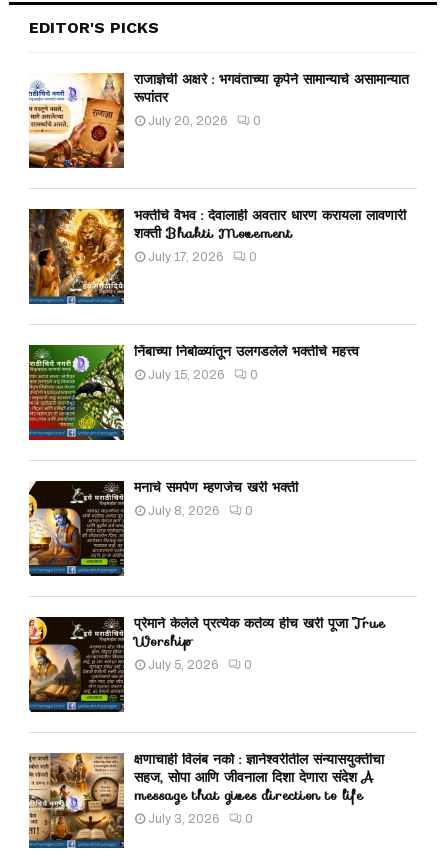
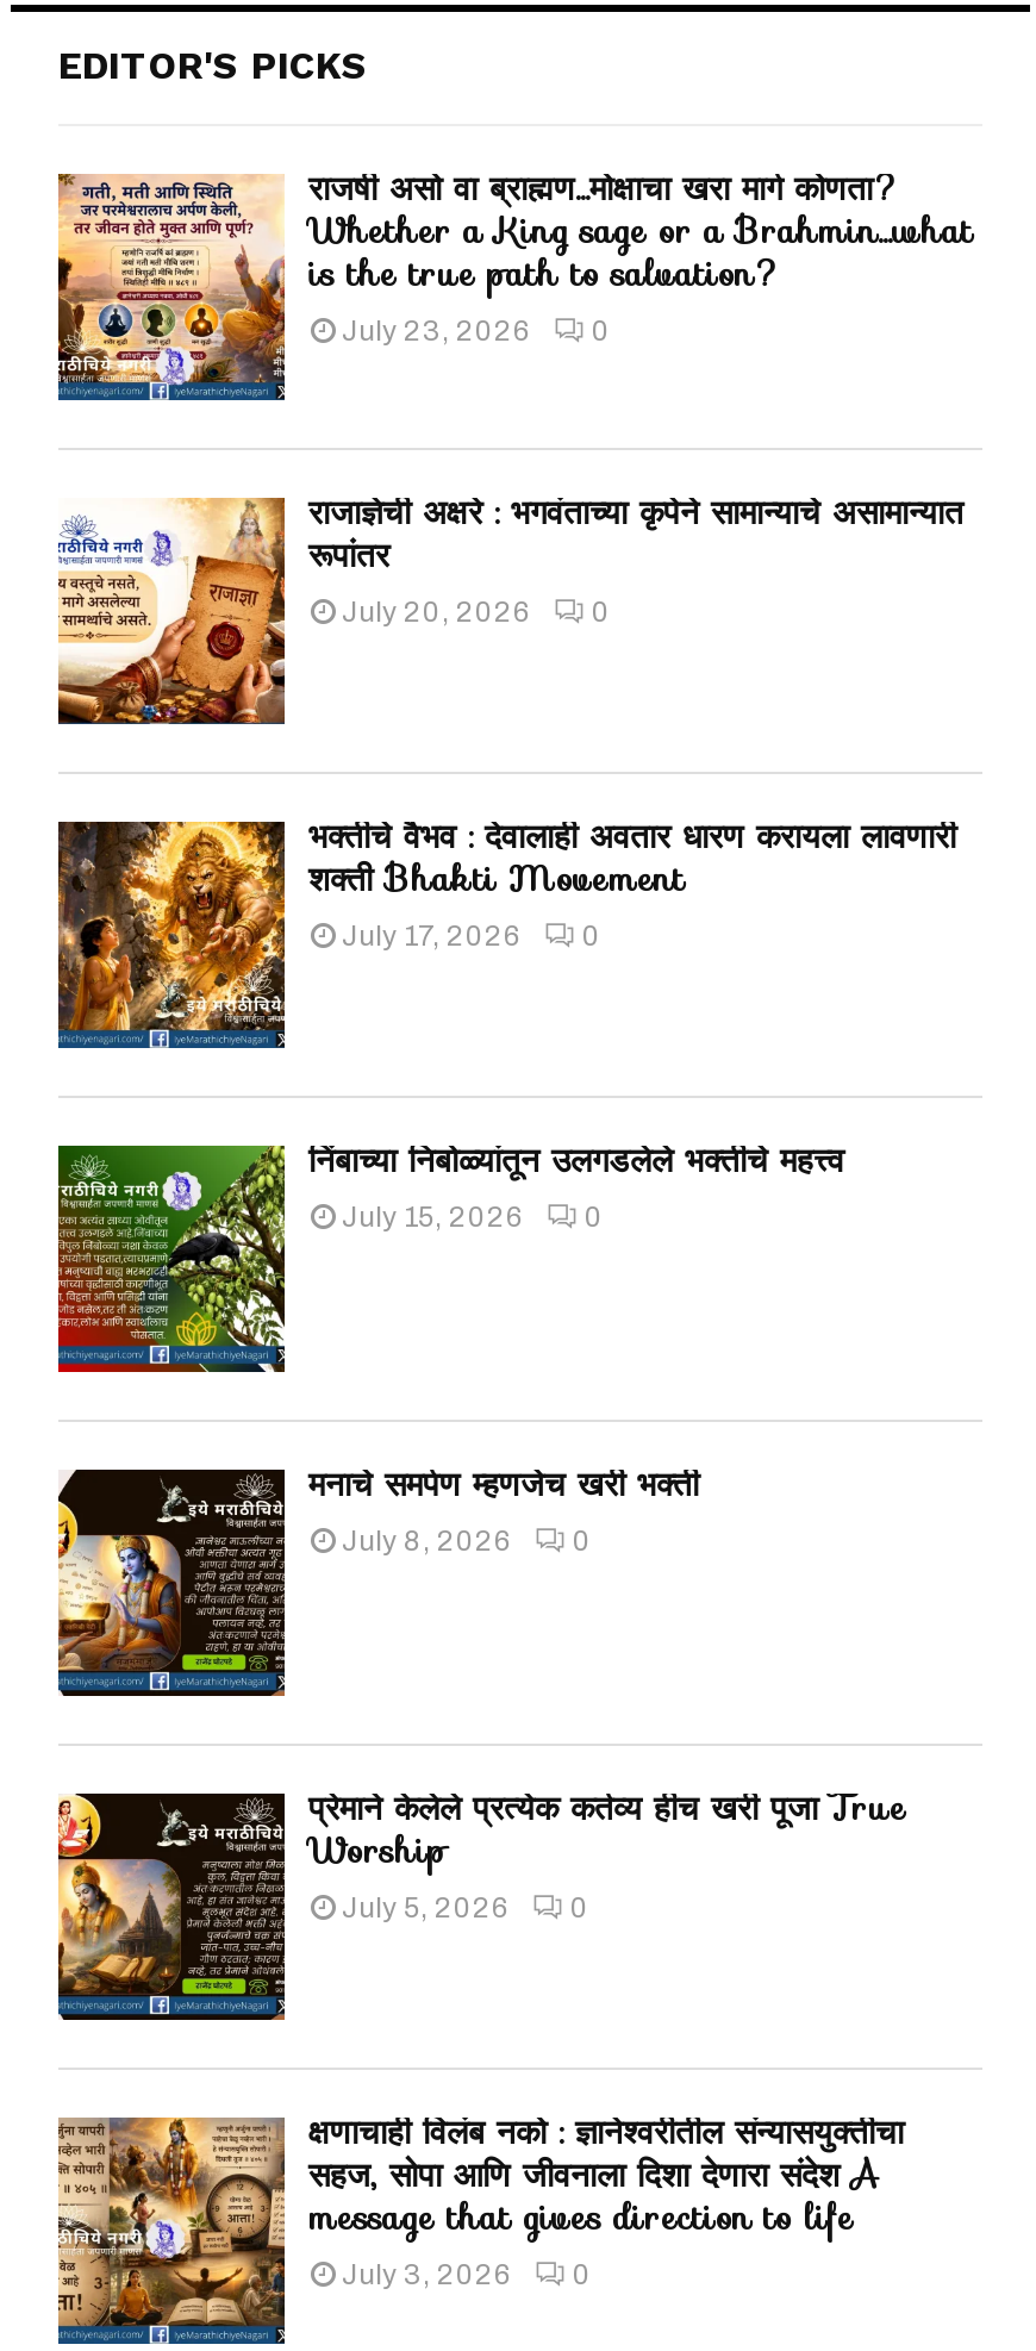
+ [image]
+ राजर्षी असो वा ब्राह्मण…मोक्षाचा खरा मार्ग कोणता?
+ Whether a King sage or a Brahmin…what
+ is the true path to salvation?
+ July 23, 2026
+ 0
